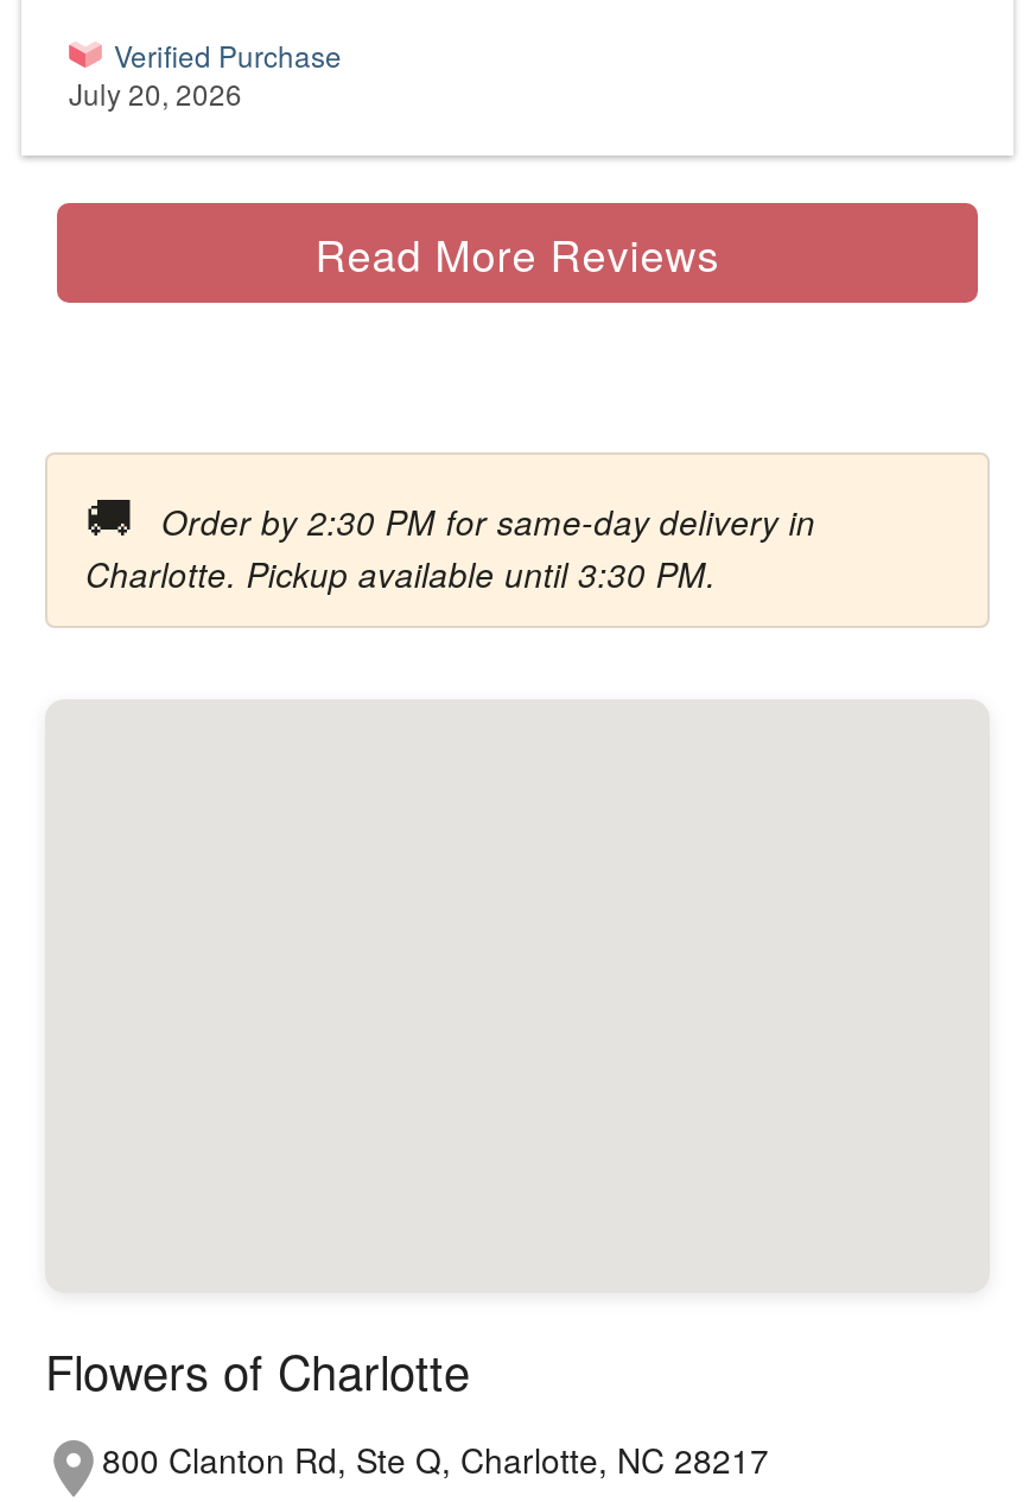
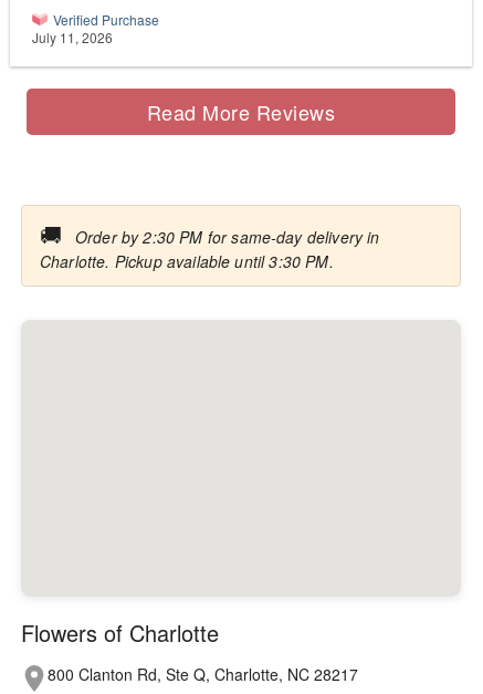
- July 20, 2026
+ July 11, 2026
